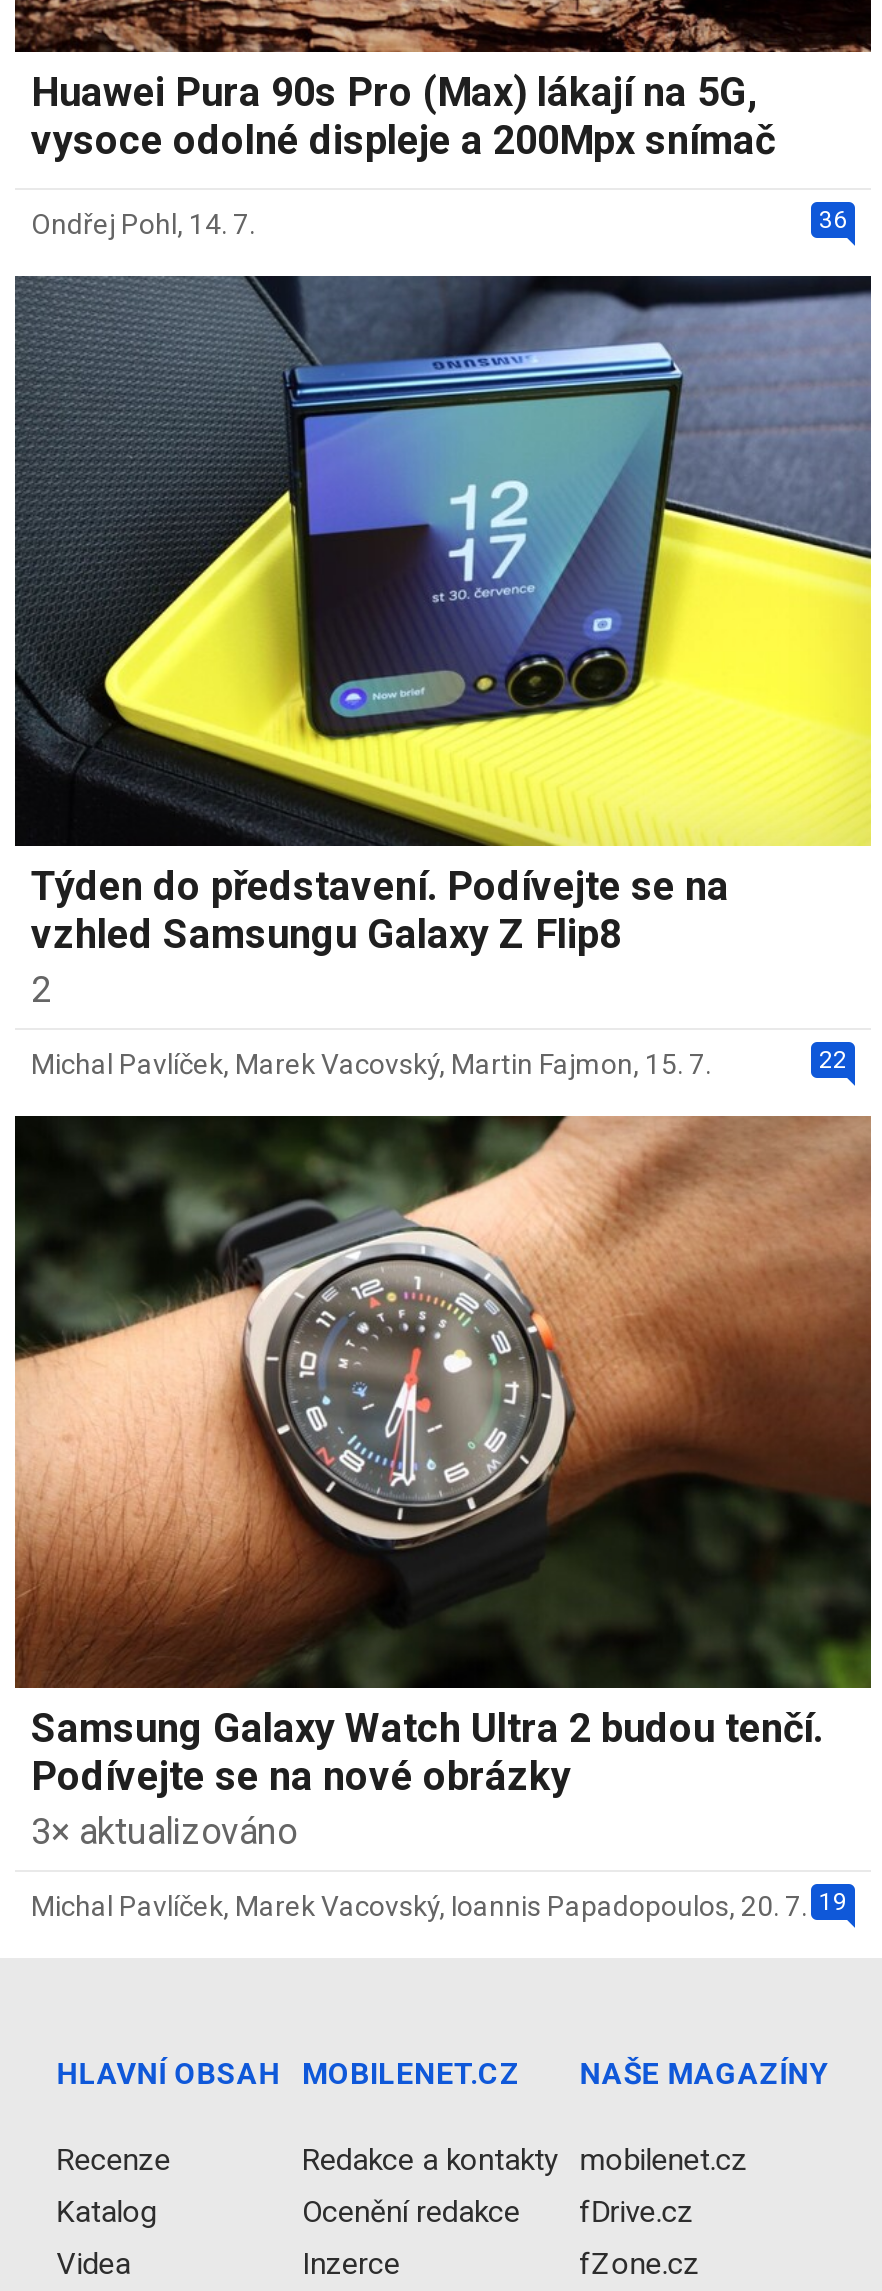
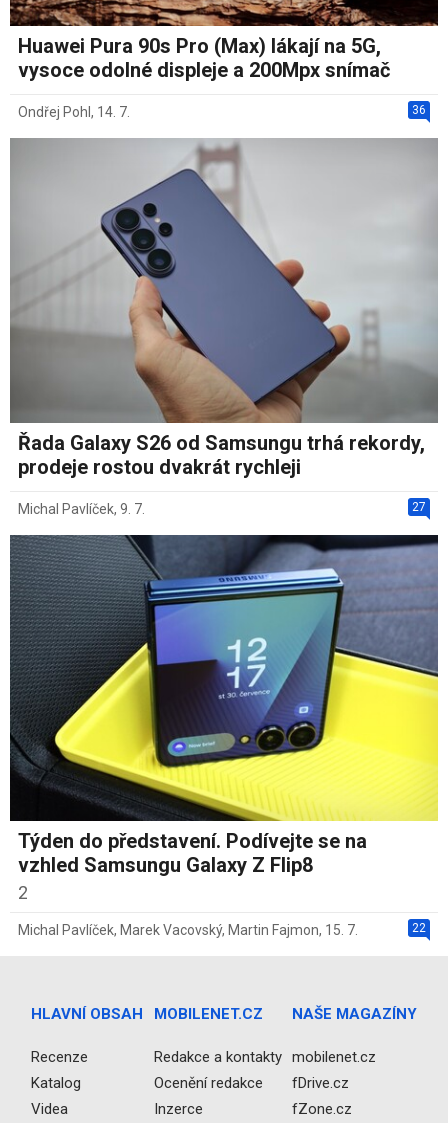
+ [image]
+ Řada Galaxy S26 od Samsungu trhá rekordy,
+ prodeje rostou dvakrát rychleji
+ 27
+ Michal Pavlíček, 9. 7.

moved down: [image] | Týden do představení. Podívejte se na | vzhled Samsungu Galaxy Z Flip8 | 2 | 22 | Michal Pavlíček, Marek Vacovský, Martin Fajmon, 15. 7.

- [image]
- Samsung Galaxy Watch Ultra 2 budou tenčí.
- Podívejte se na nové obrázky
- 3× aktualizováno
- 19
- Michal Pavlíček, Marek Vacovský, Ioannis Papadopoulos, 20. 7.
